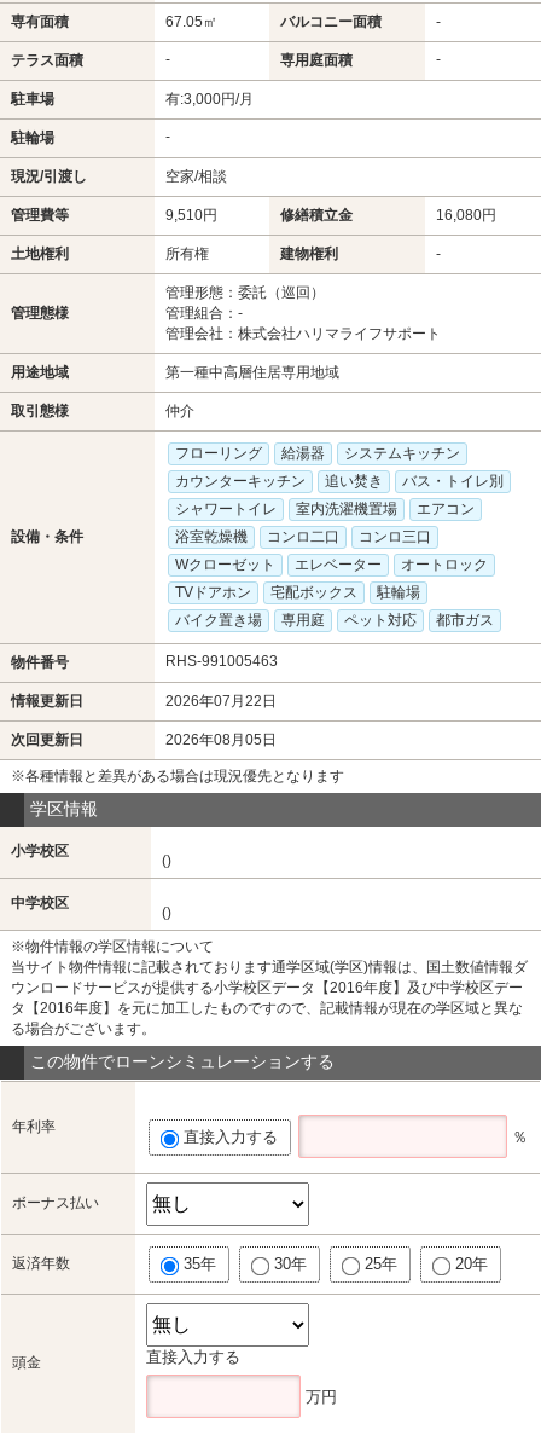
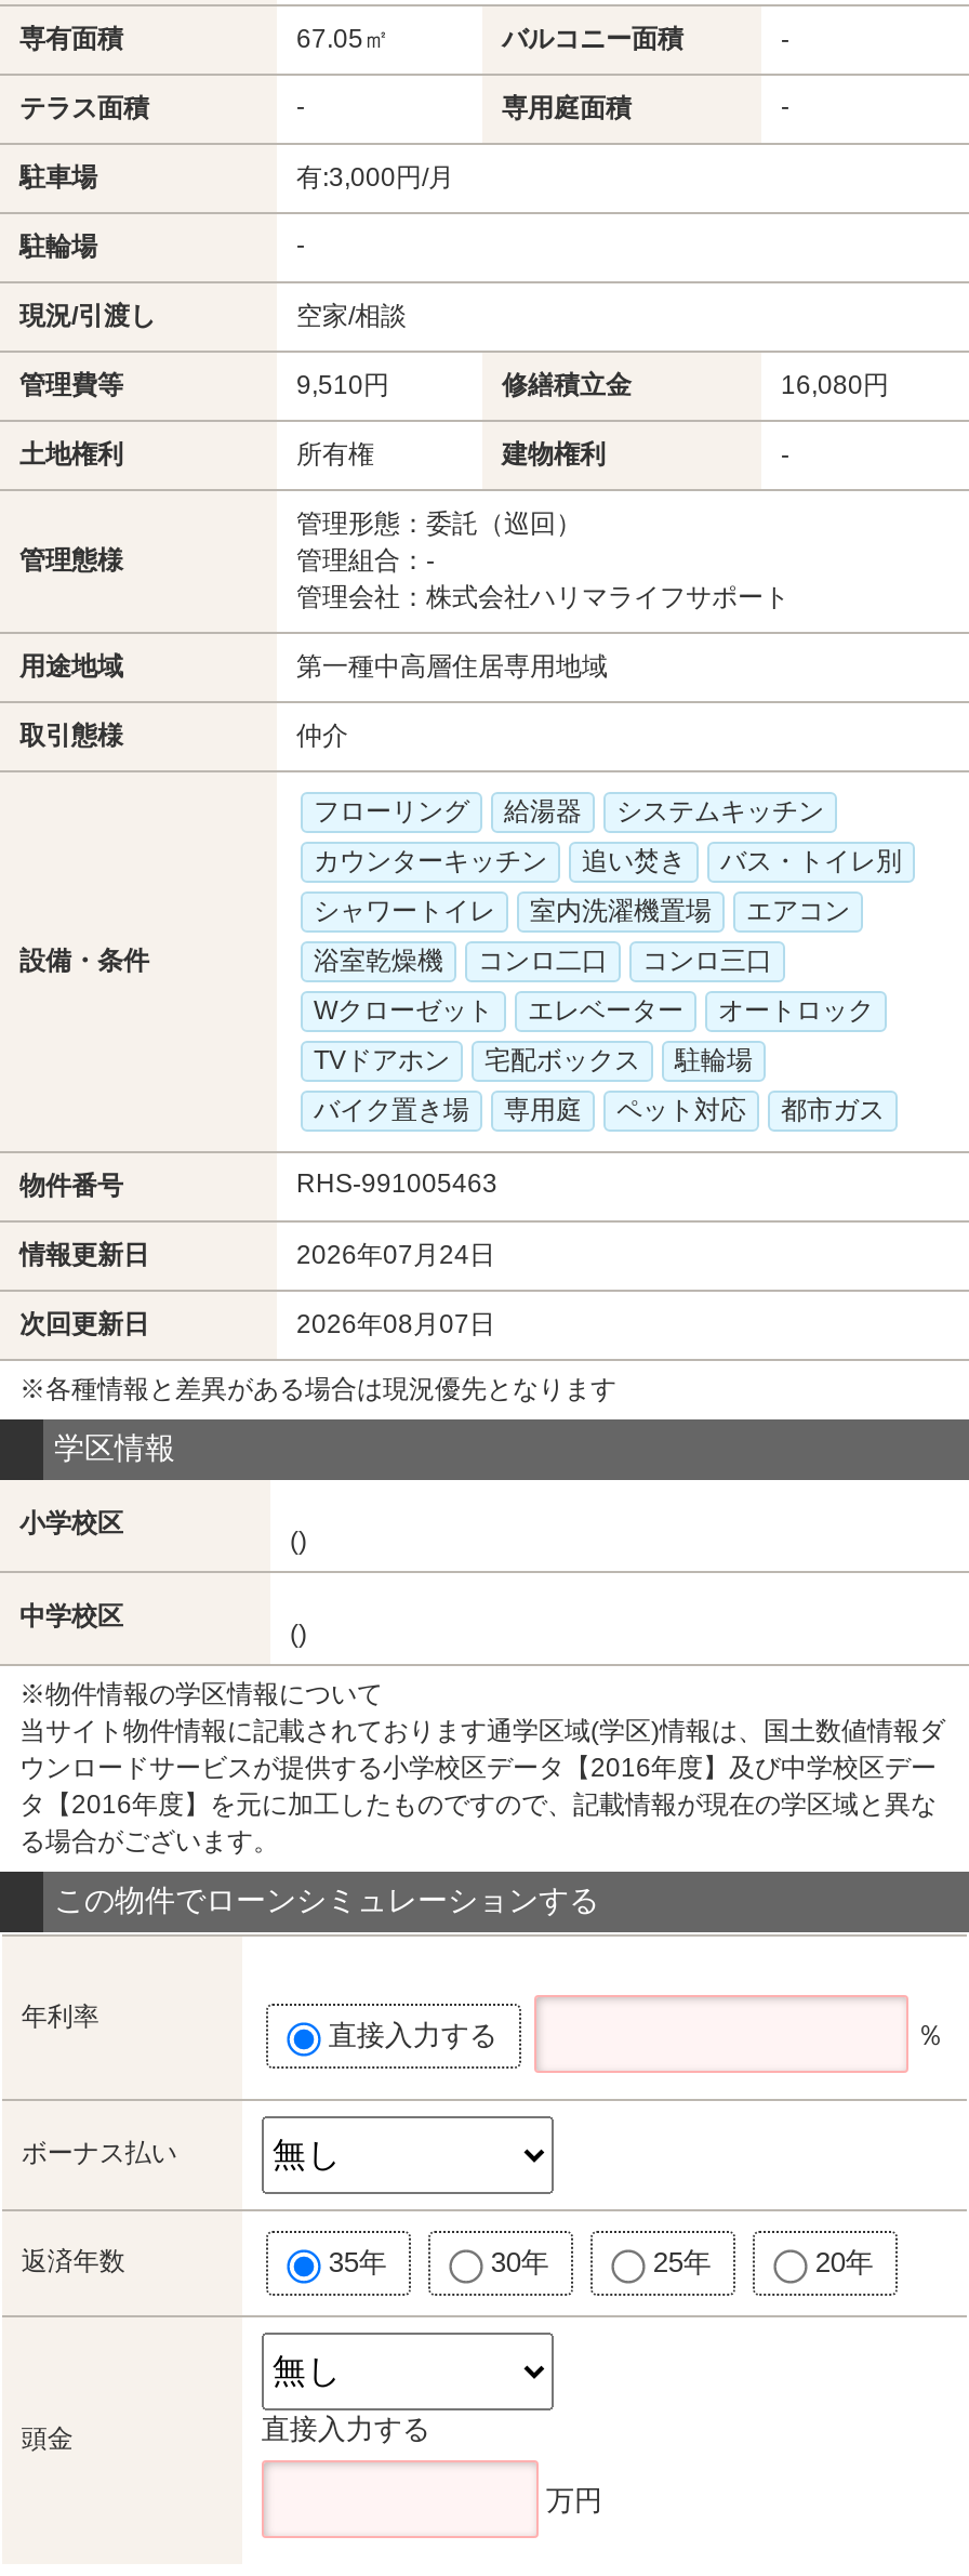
- 2026年07月22日
+ 2026年07月24日

- 2026年08月05日
+ 2026年08月07日
